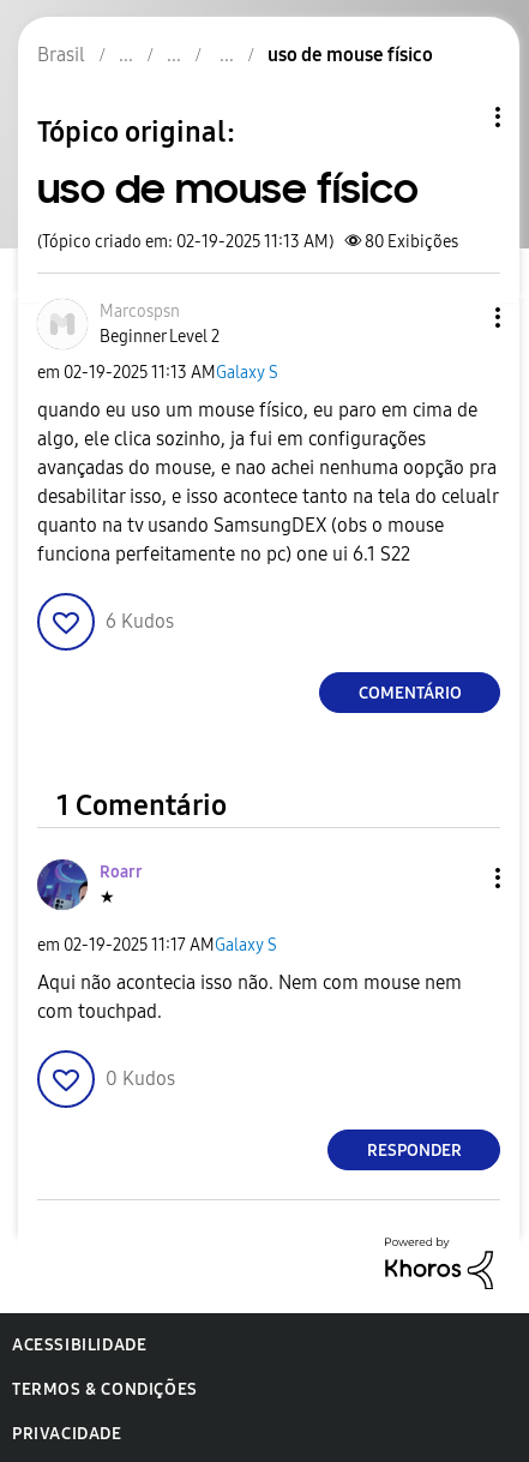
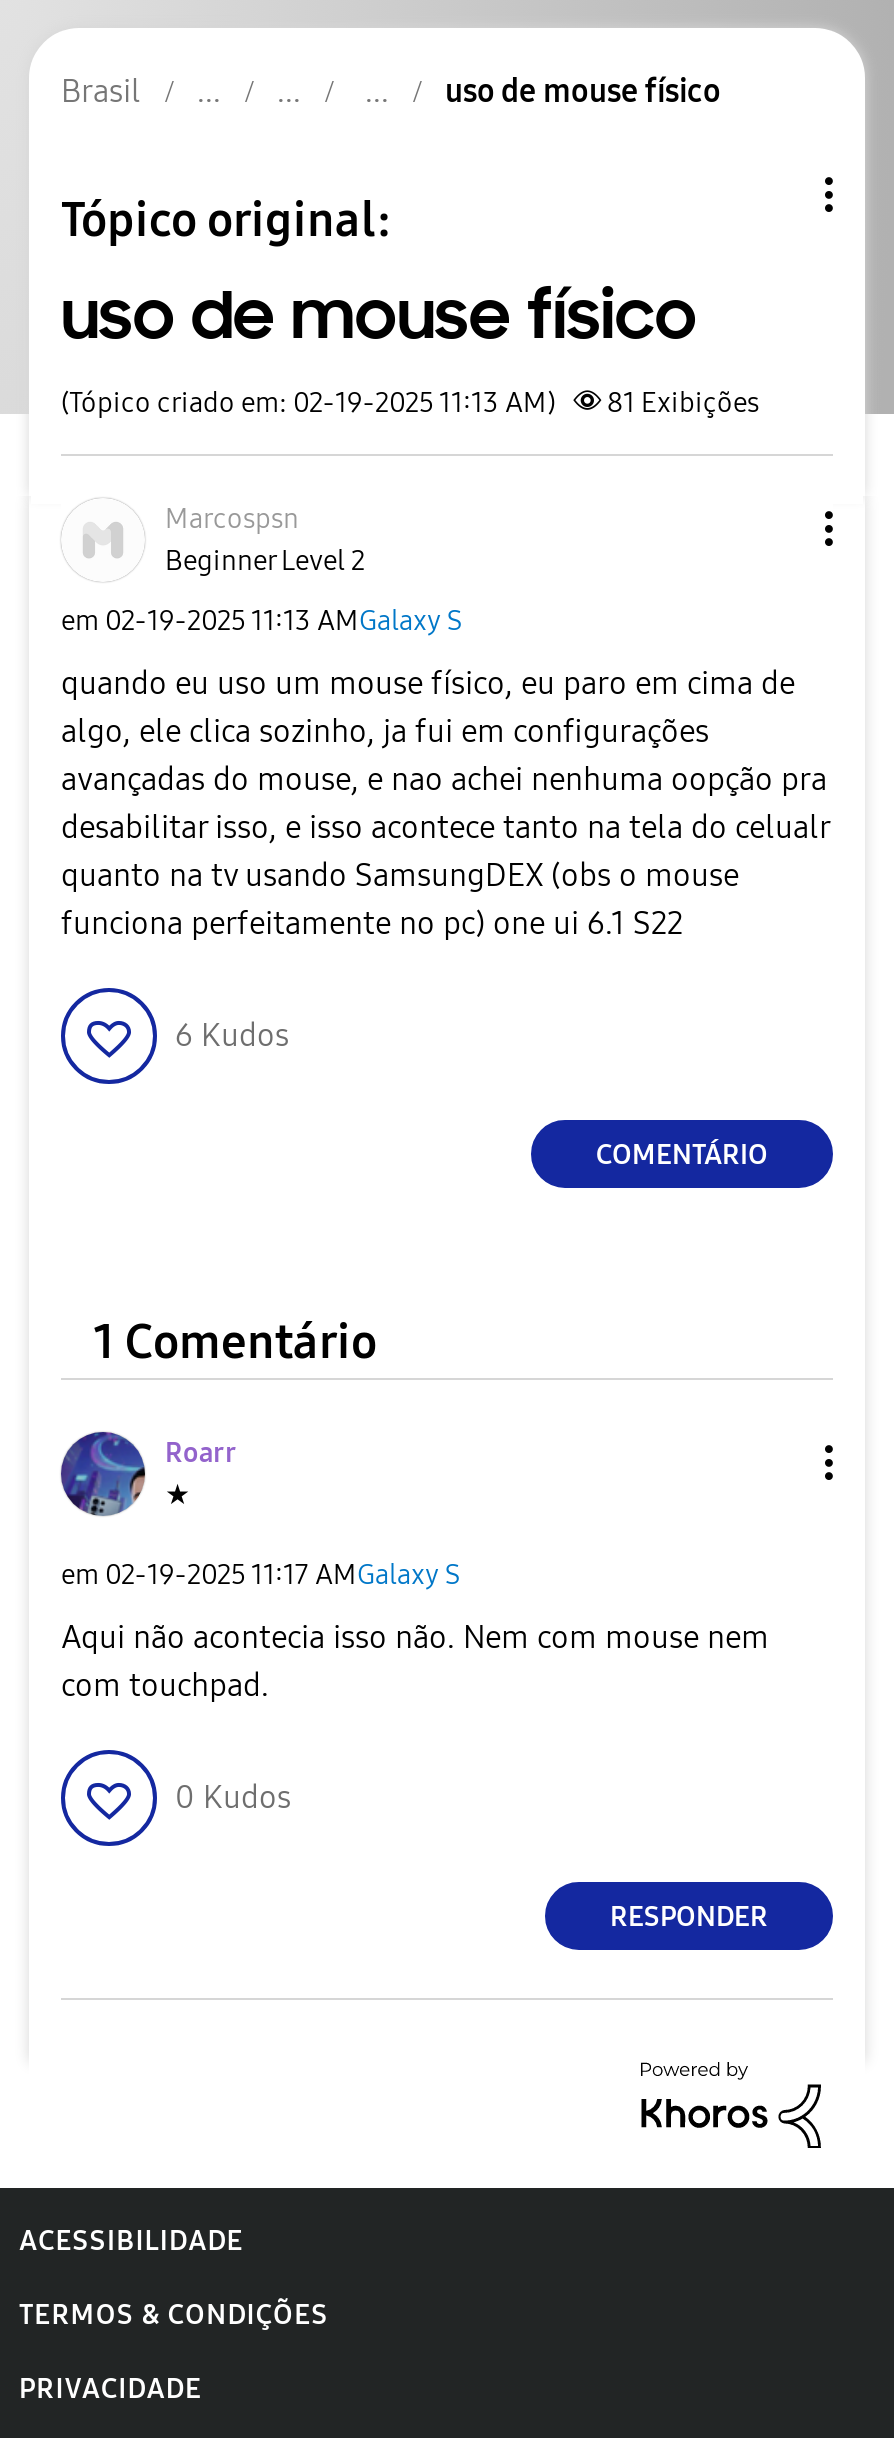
- (Tópico criado em: 02-19-2025 11:13 AM) 80 Exibições
+ (Tópico criado em: 02-19-2025 11:13 AM) 81 Exibições
